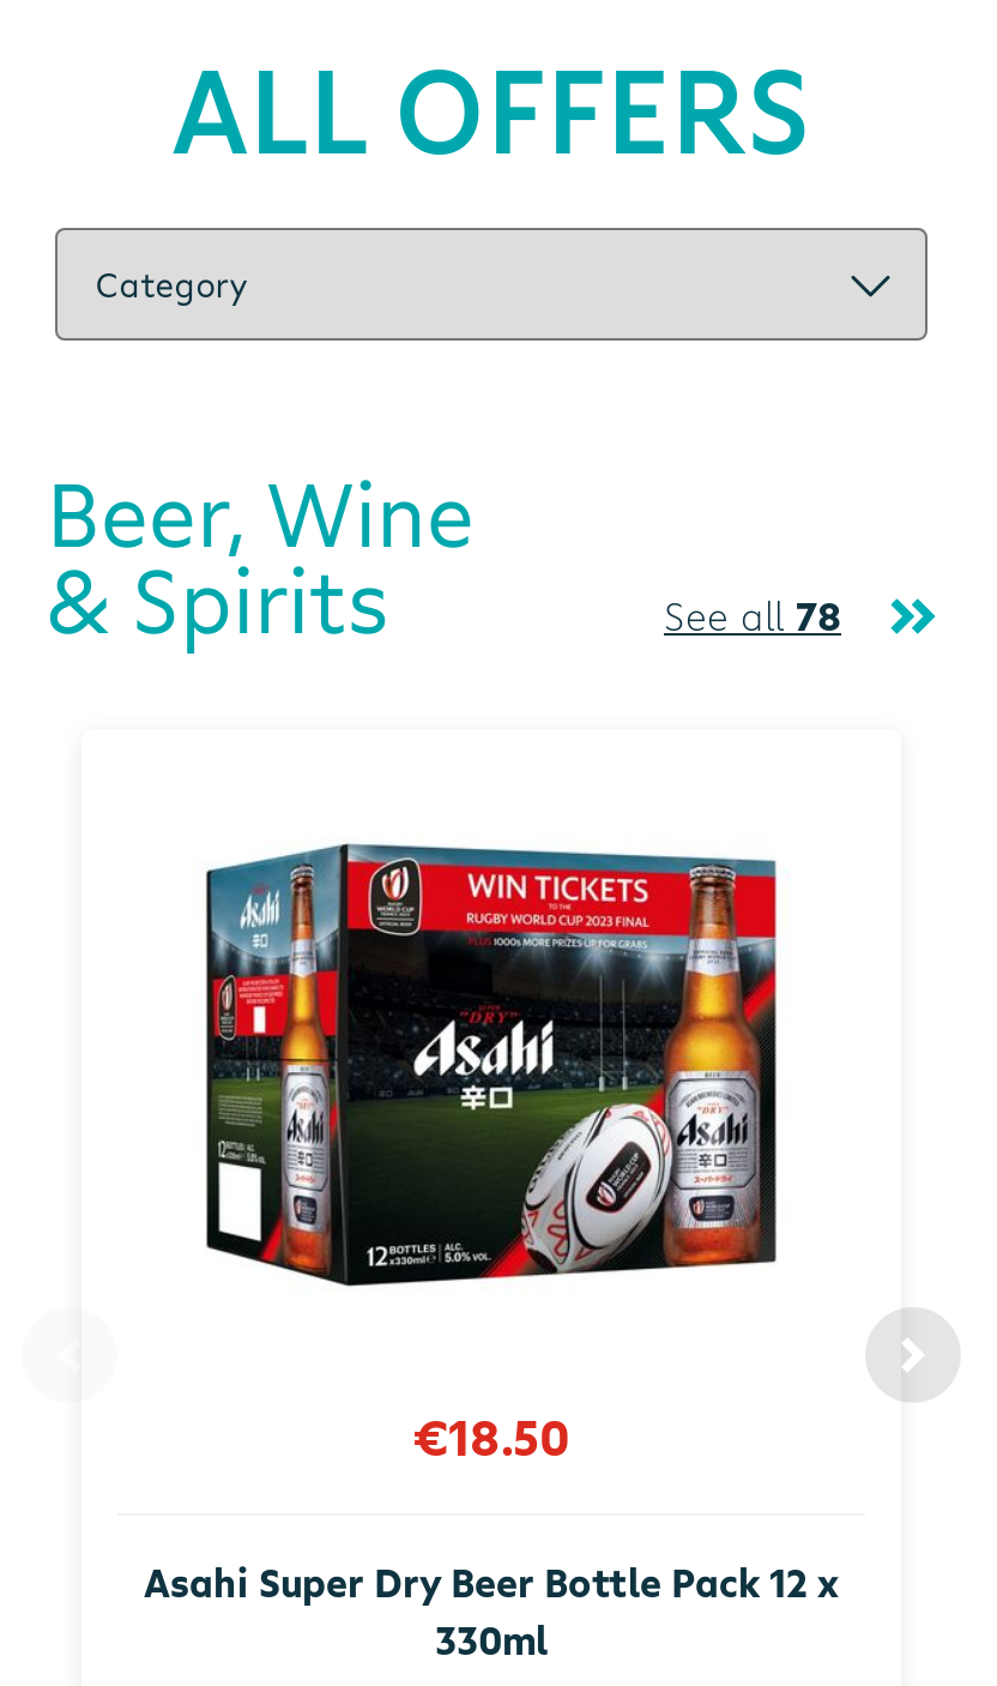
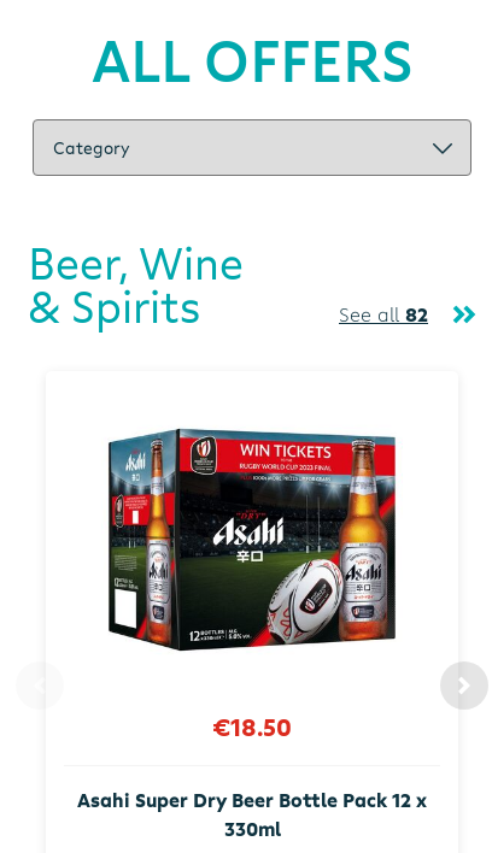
- See all 78
+ See all 82
